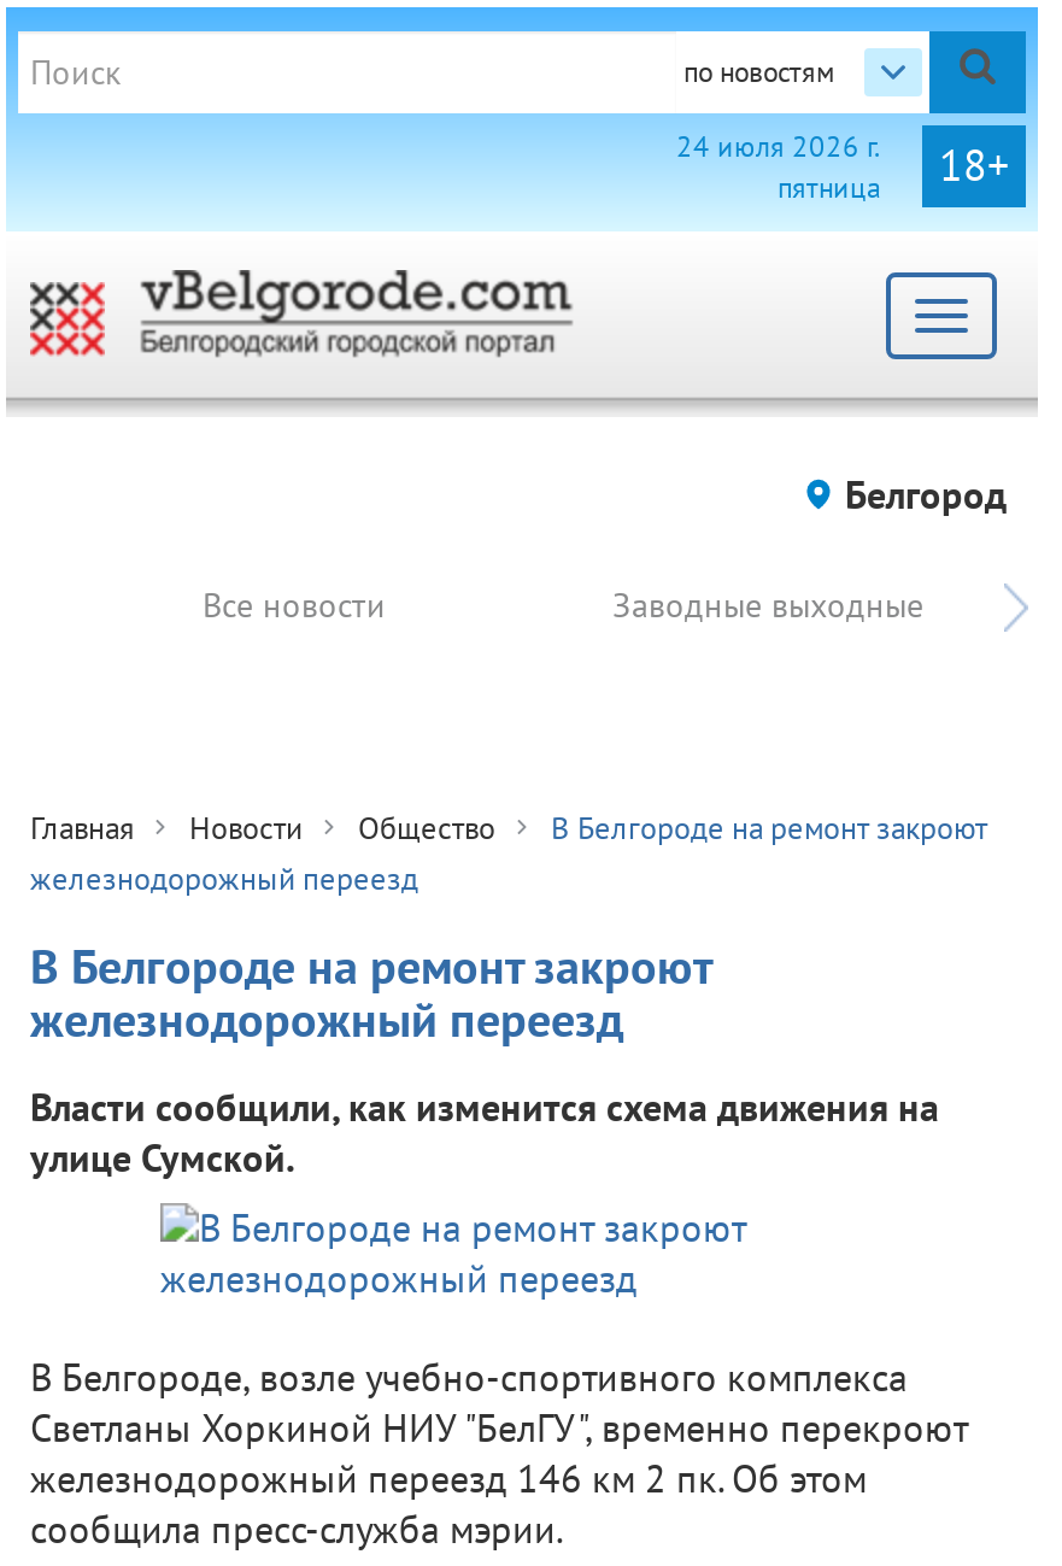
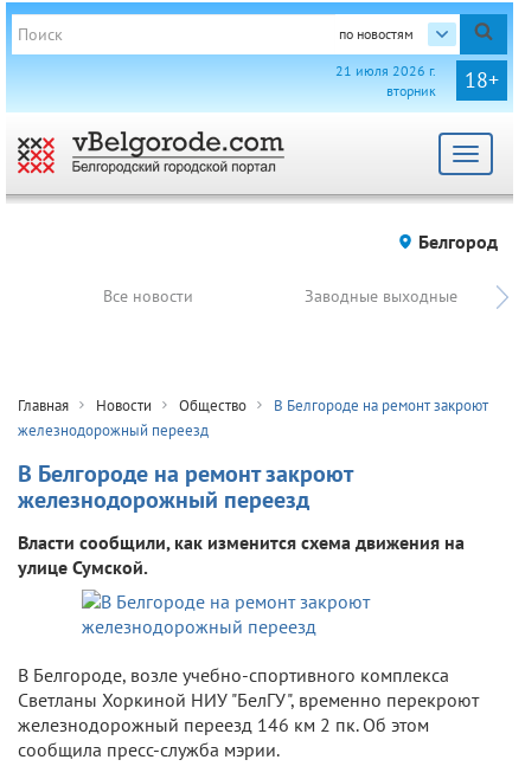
- 24 июля 2026 г.
- пятница
+ 21 июля 2026 г.
+ вторник
